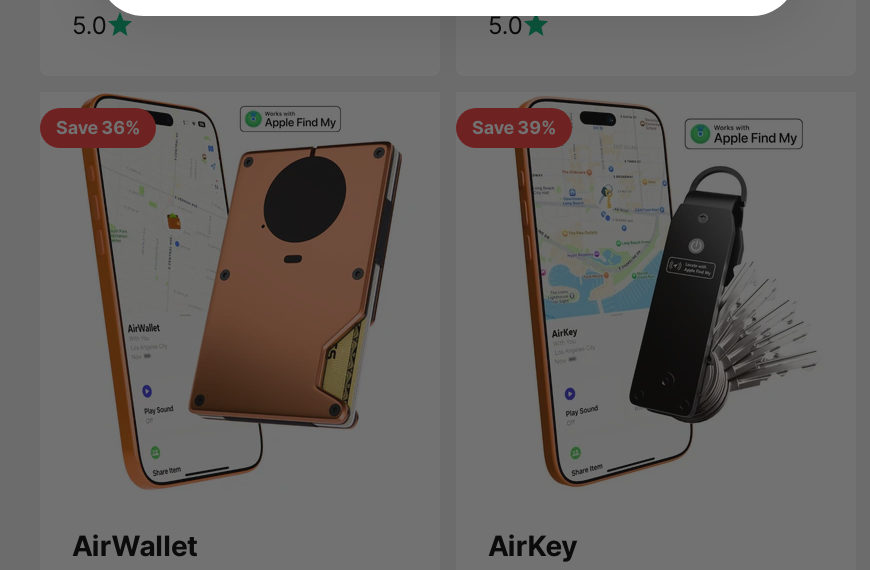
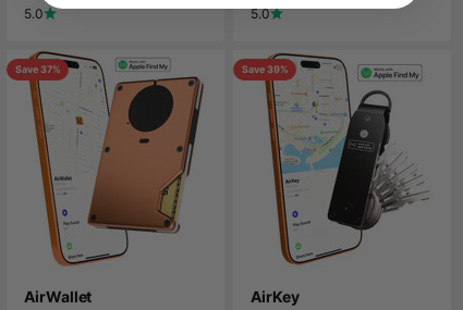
- Save 36%
+ Save 37%
